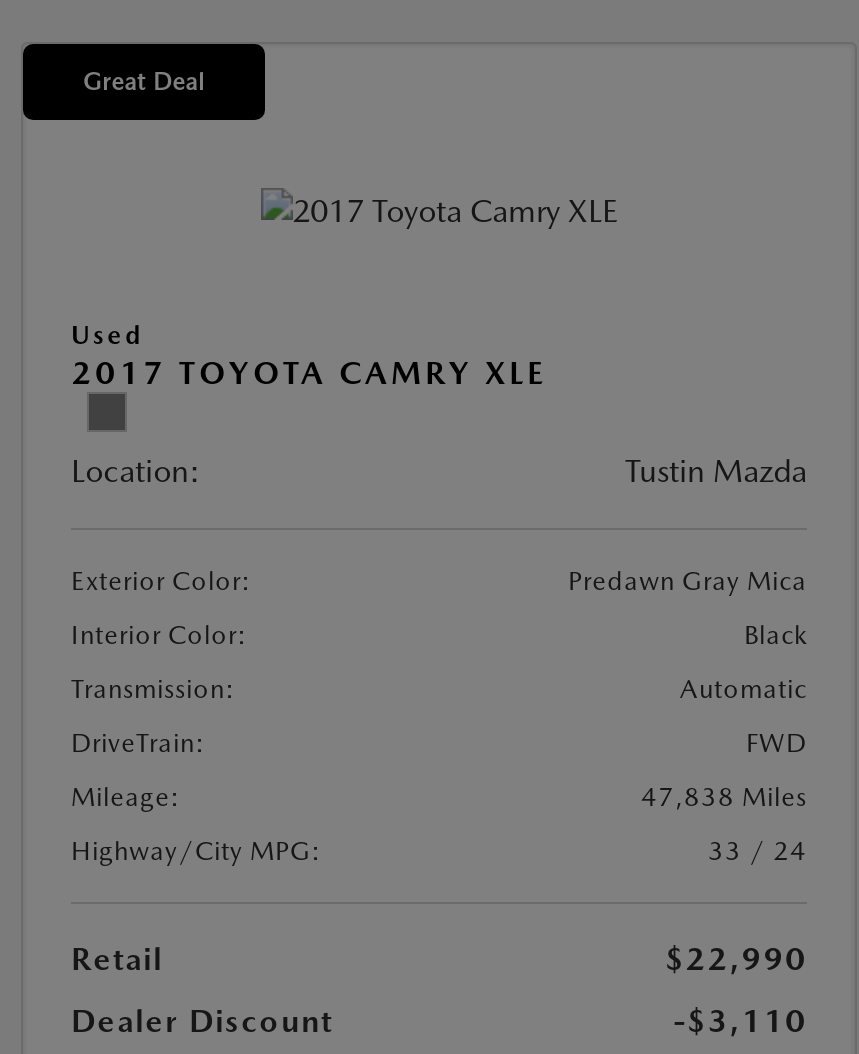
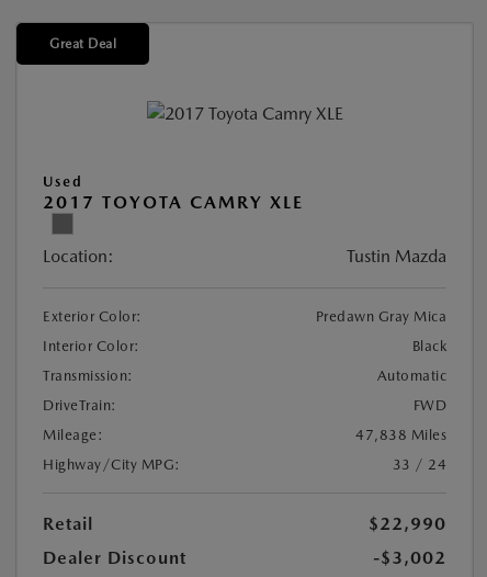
- -$3,110
+ -$3,002
